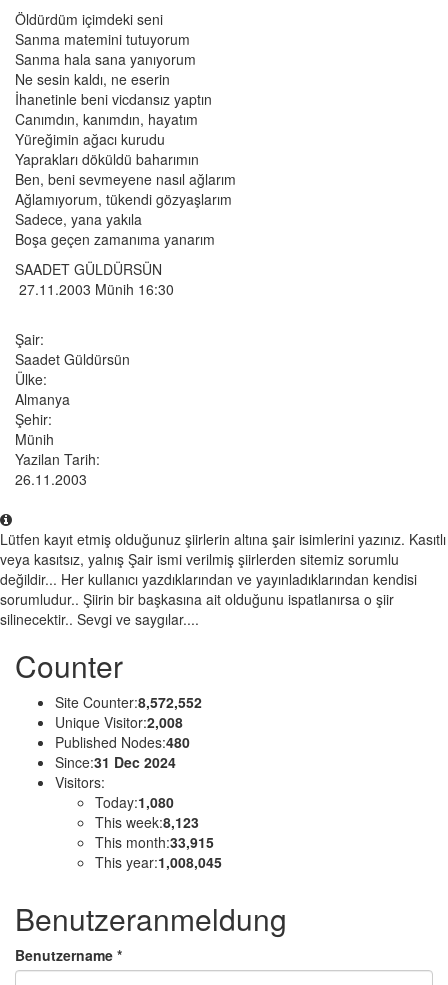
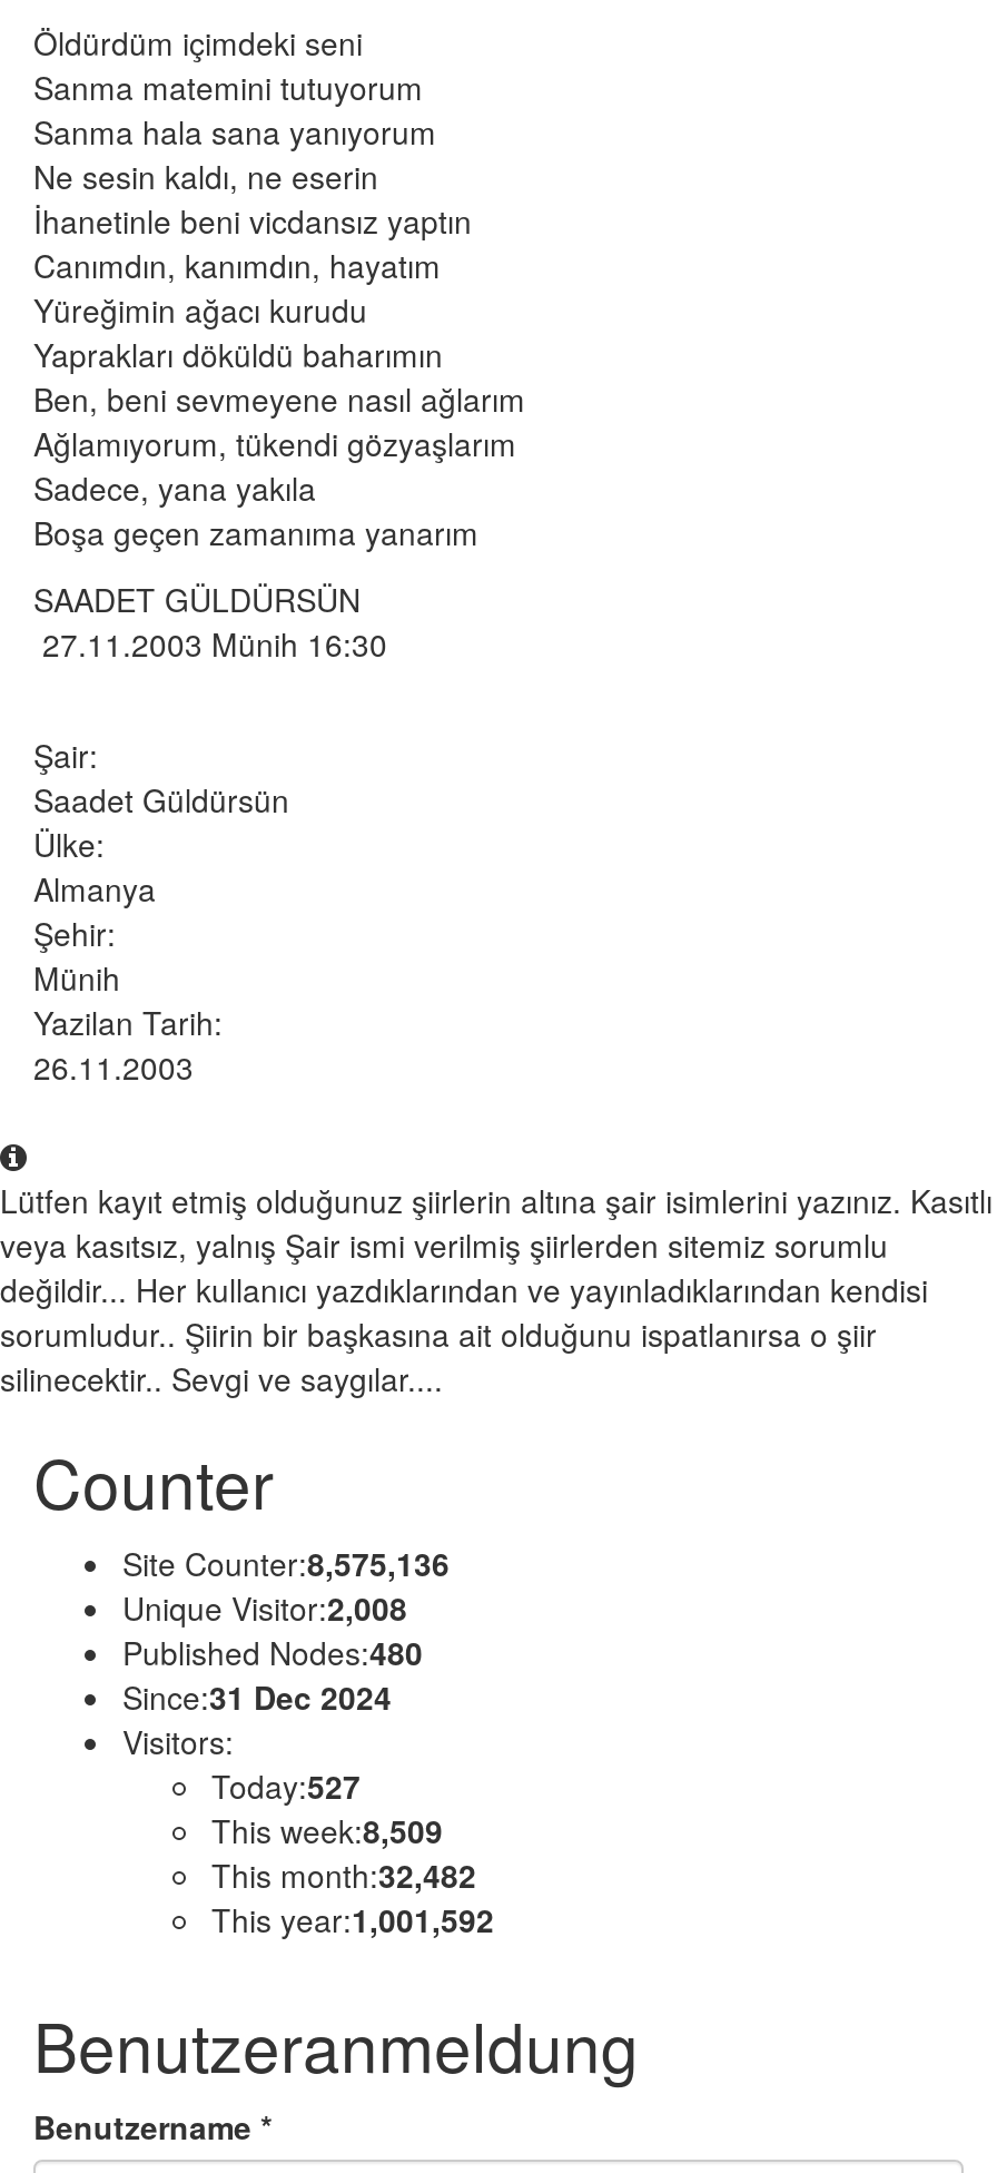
- Site Counter:8,572,552
+ Site Counter:8,575,136

- Today:1,080
+ Today:527

- This week:8,123
+ This week:8,509

- This month:33,915
+ This month:32,482

- This year:1,008,045
+ This year:1,001,592
